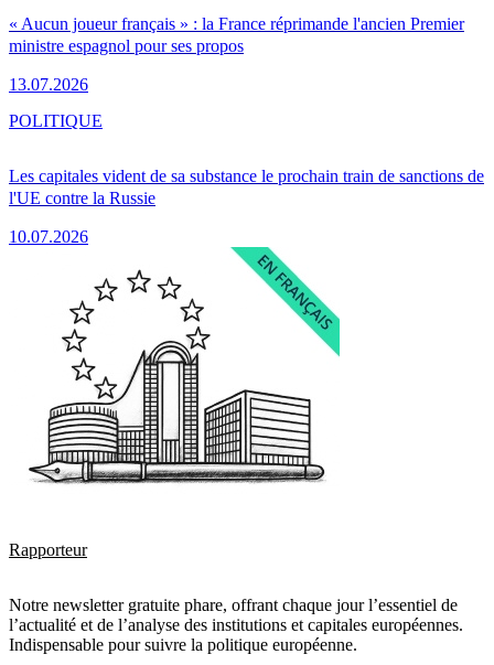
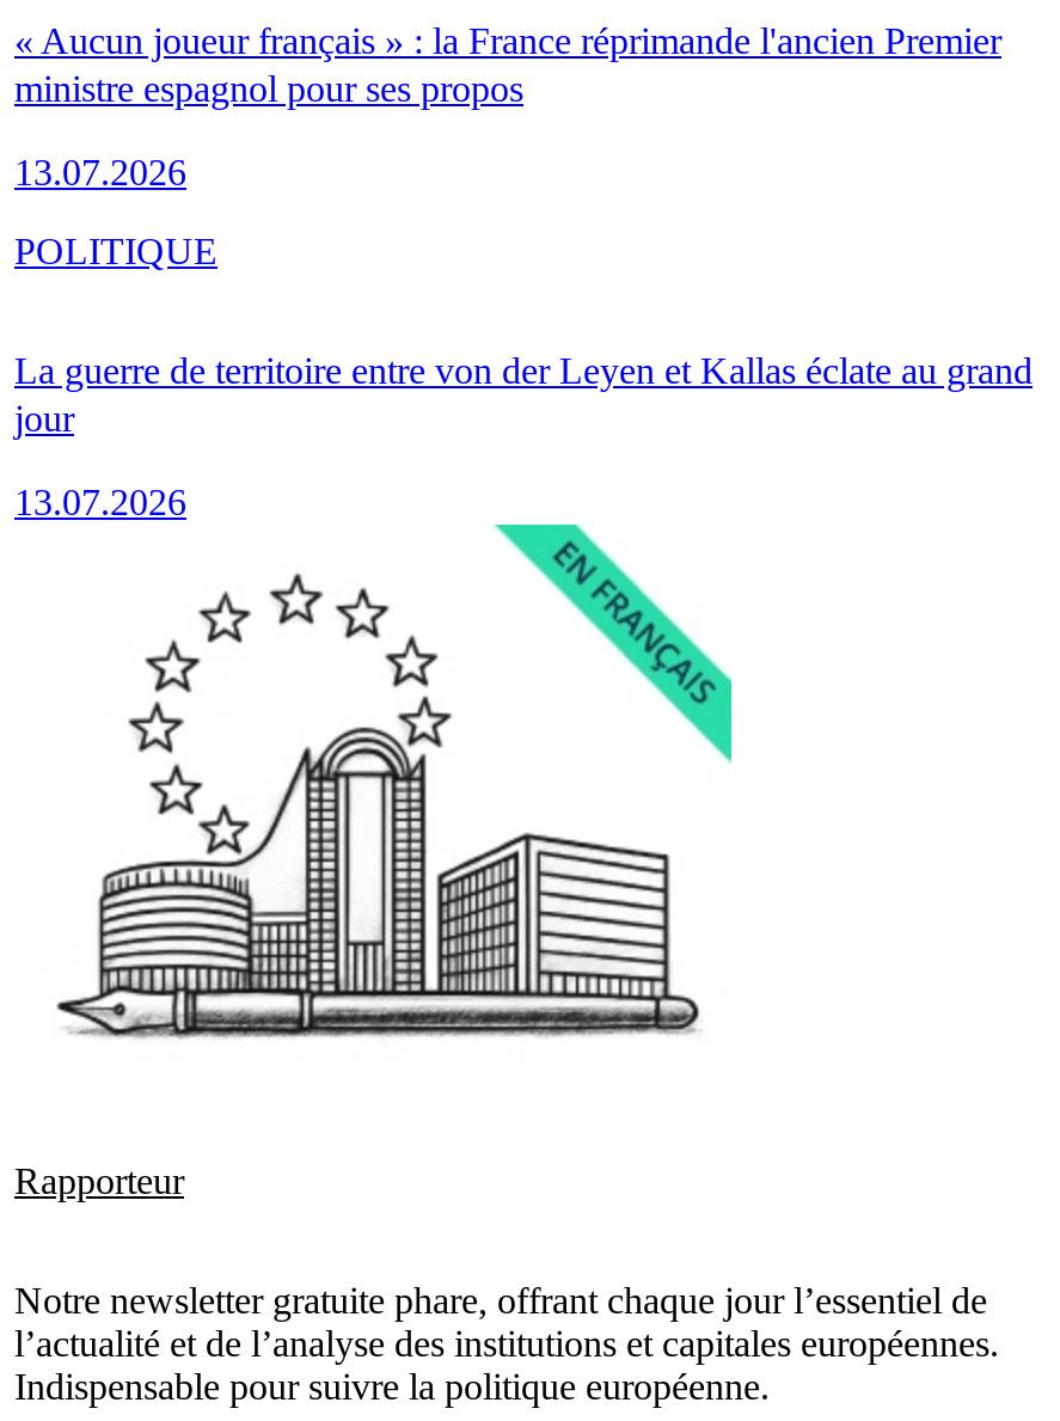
- Les capitales vident de sa substance le prochain train de sanctions de
- l'UE contre la Russie
+ La guerre de territoire entre von der Leyen et Kallas éclate au grand
+ jour

- 10.07.2026
+ 13.07.2026
